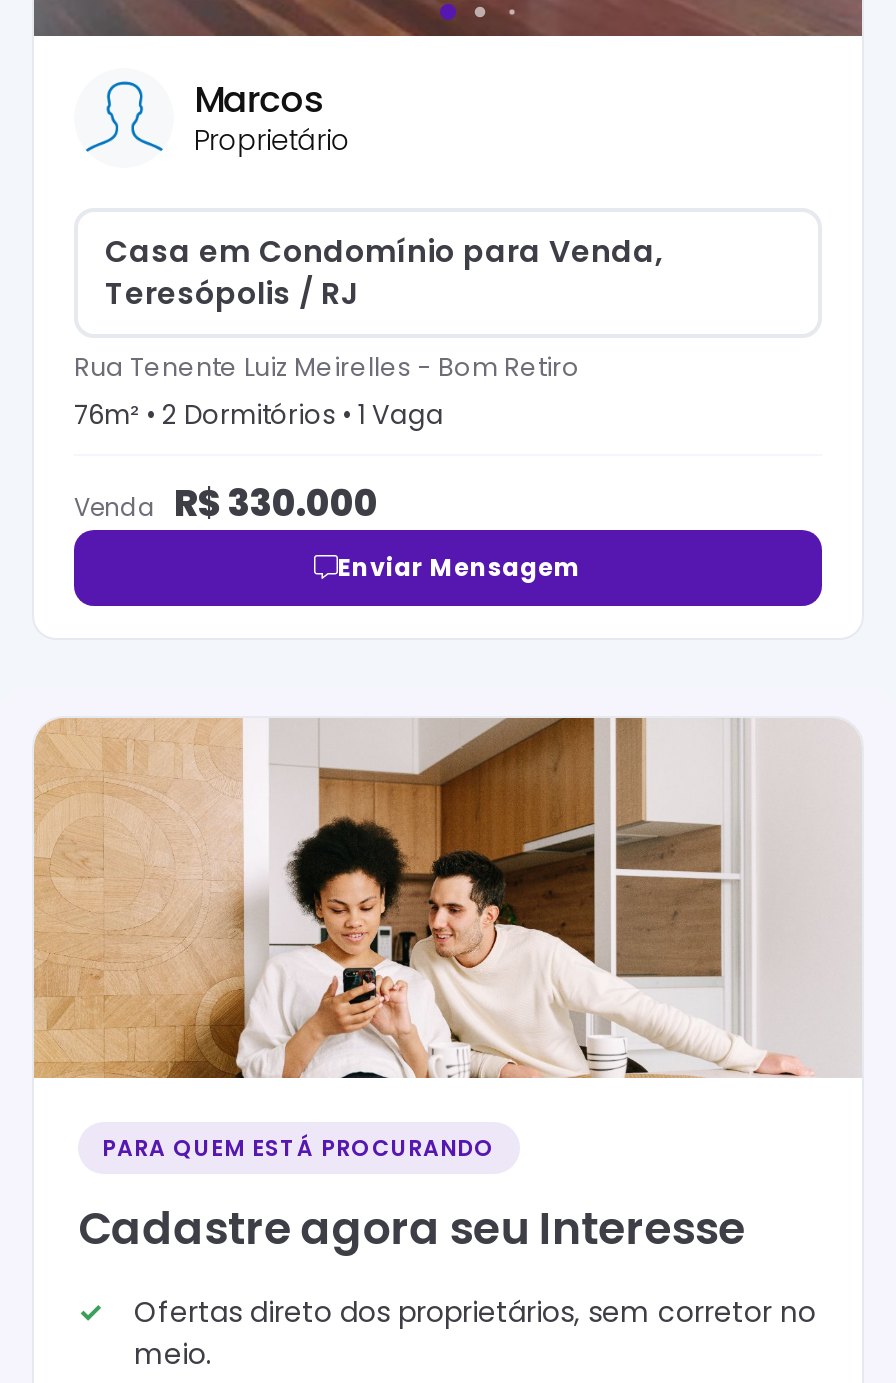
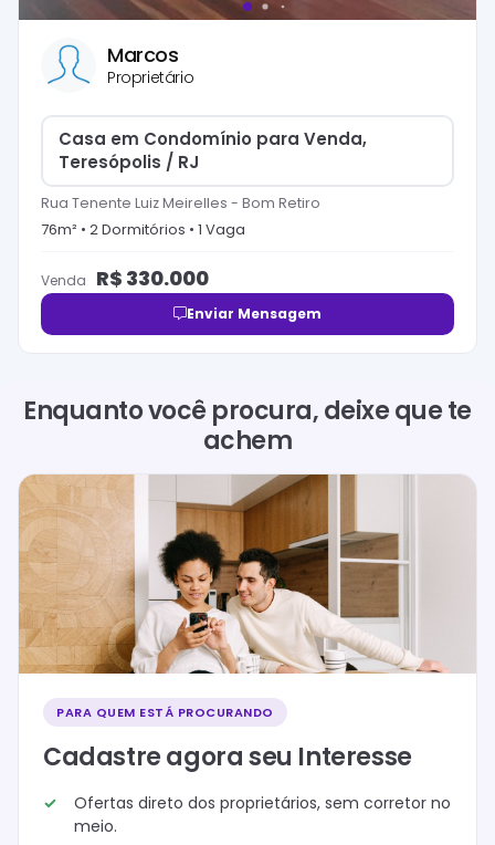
+ Enquanto você procura, deixe que te
+ achem
